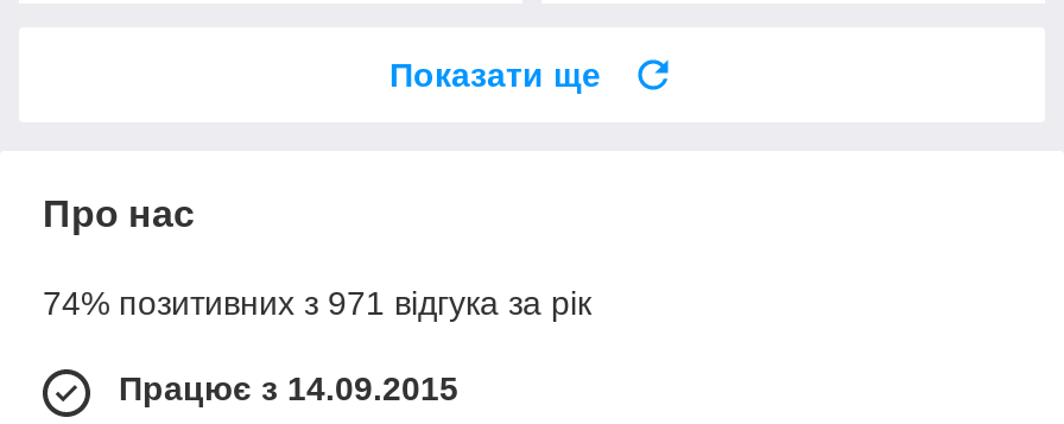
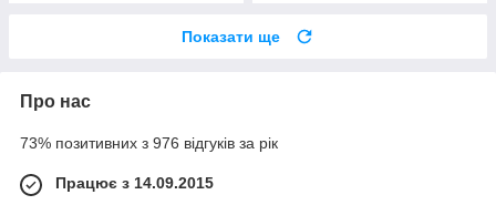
- 74% позитивних з 971 відгука за рік
+ 73% позитивних з 976 відгуків за рік
